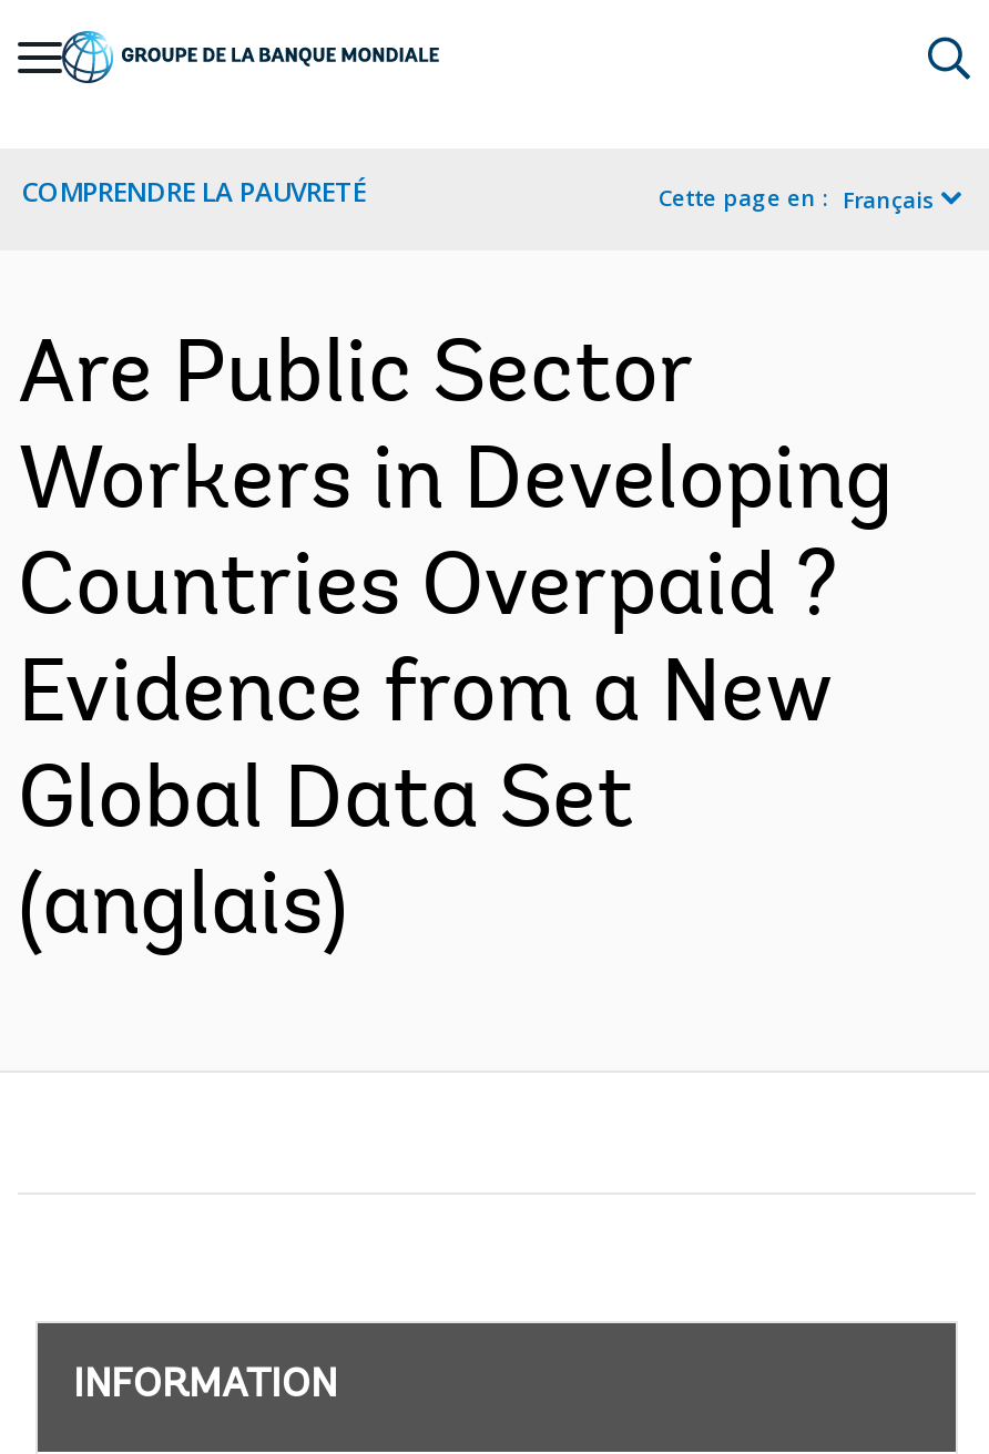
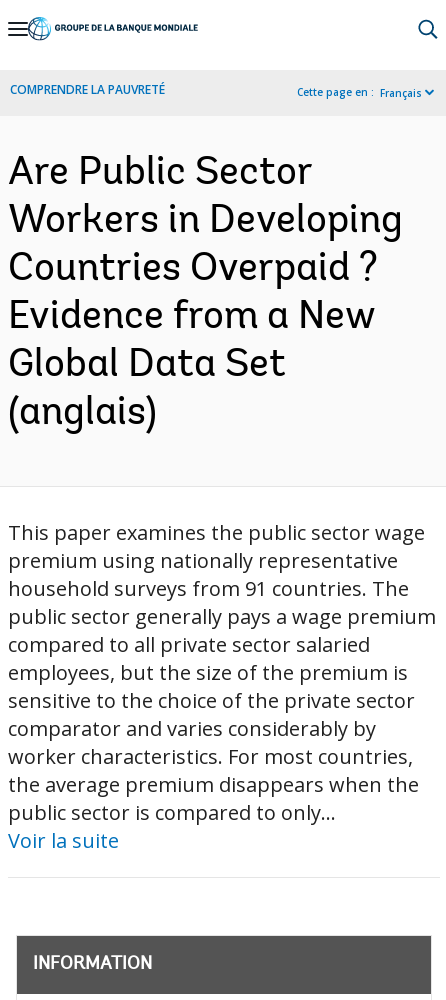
+ This paper examines the public sector wage
+ premium using nationally representative
+ household surveys from 91 countries. The
+ public sector generally pays a wage premium
+ compared to all private sector salaried
+ employees, but the size of the premium is
+ sensitive to the choice of the private sector
+ comparator and varies considerably by
+ worker characteristics. For most countries,
+ the average premium disappears when the
+ public sector is compared to only...
+ Voir la suite
